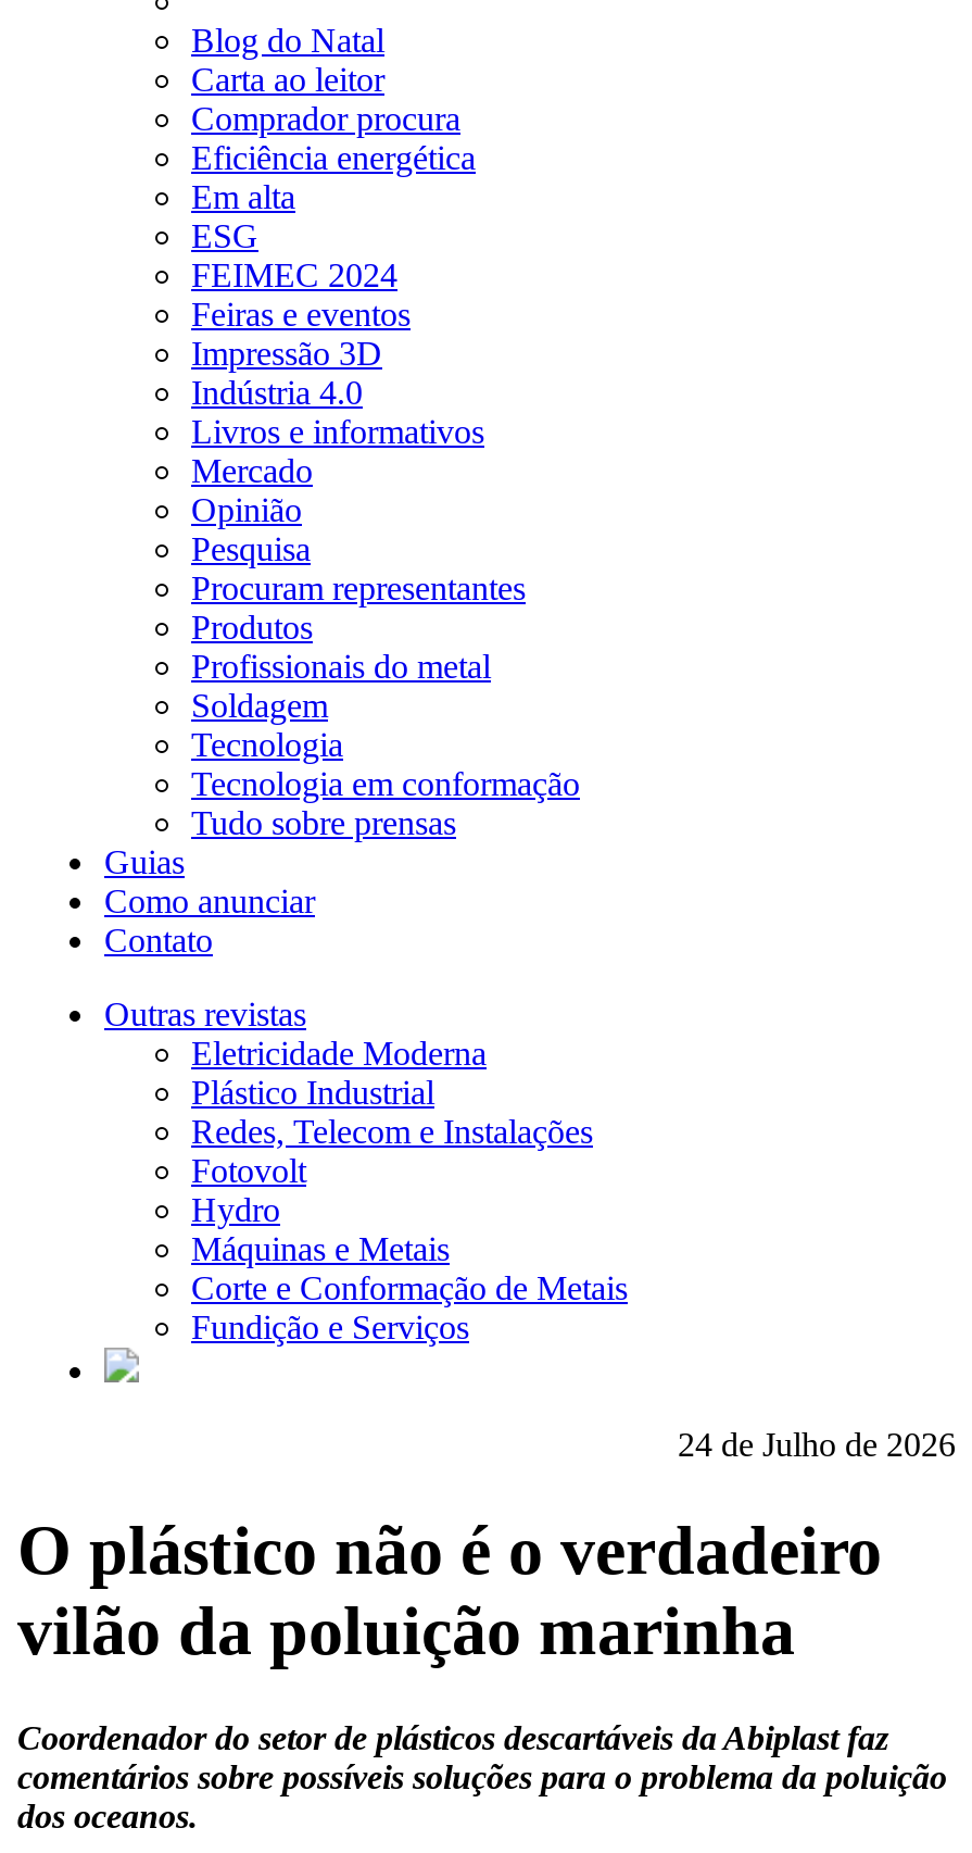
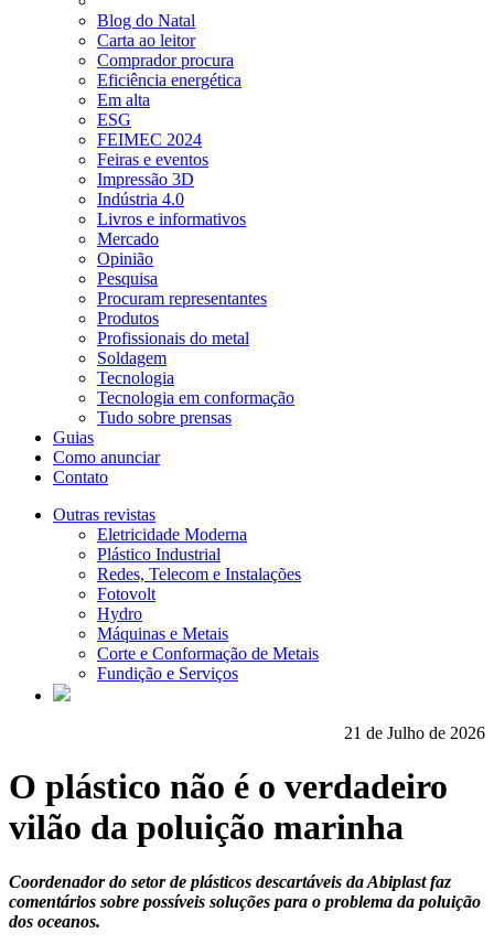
- 24 de Julho de 2026
+ 21 de Julho de 2026
